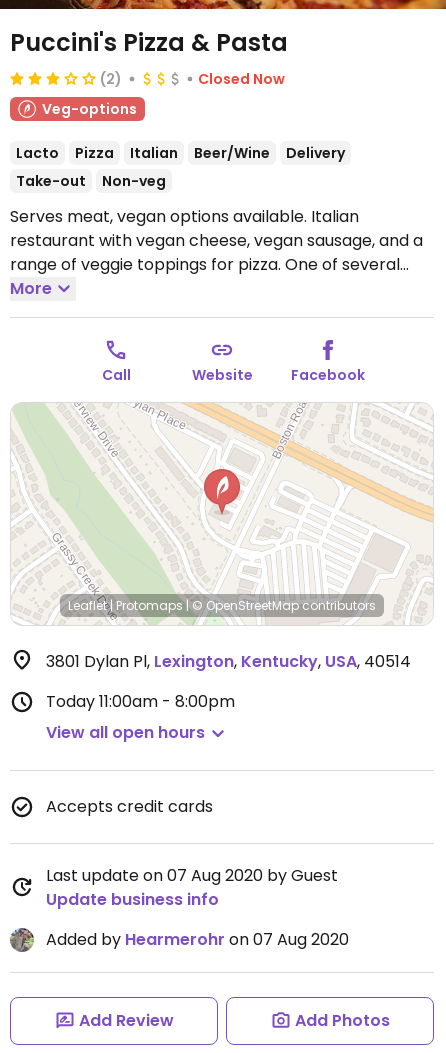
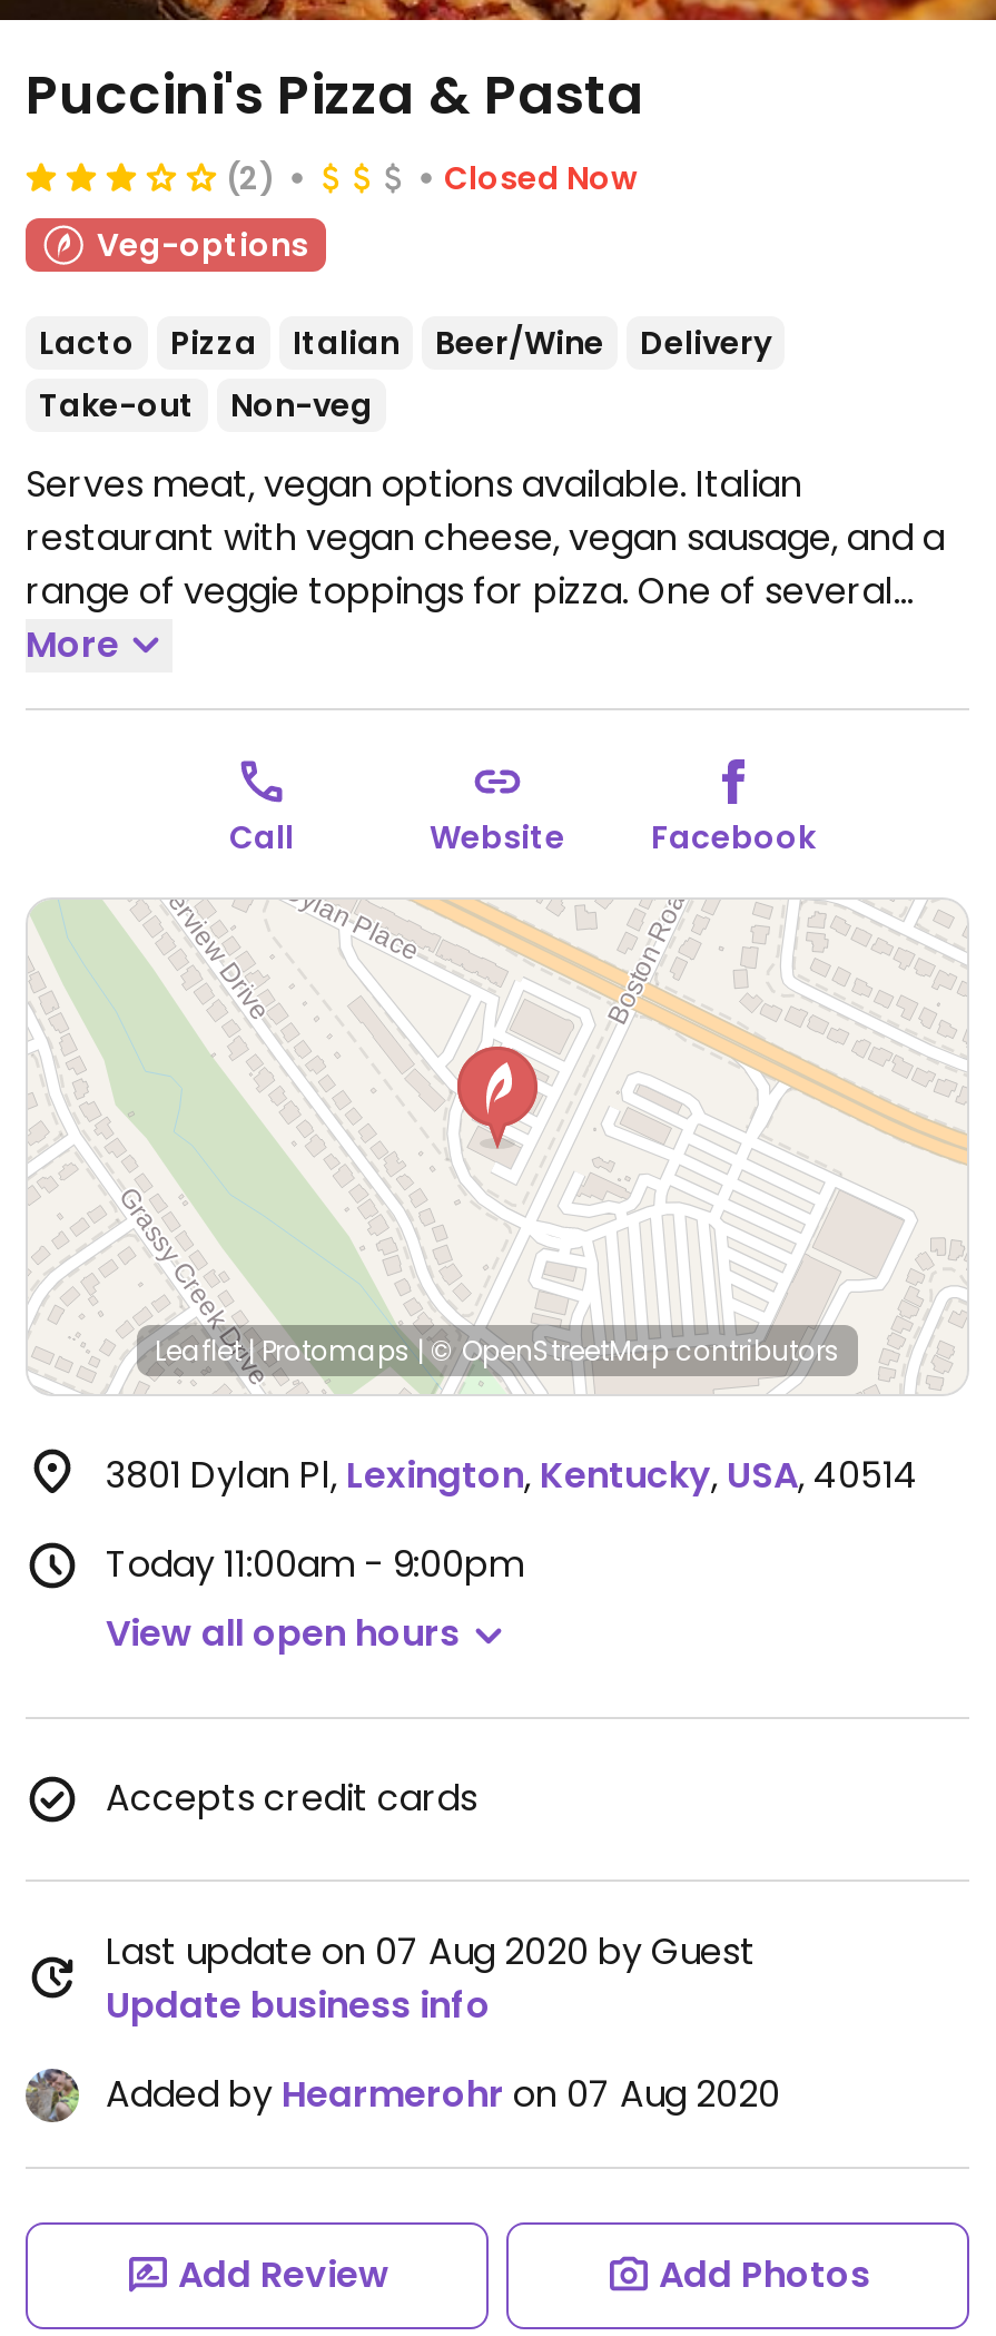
- Today 11:00am - 8:00pm
+ Today 11:00am - 9:00pm
